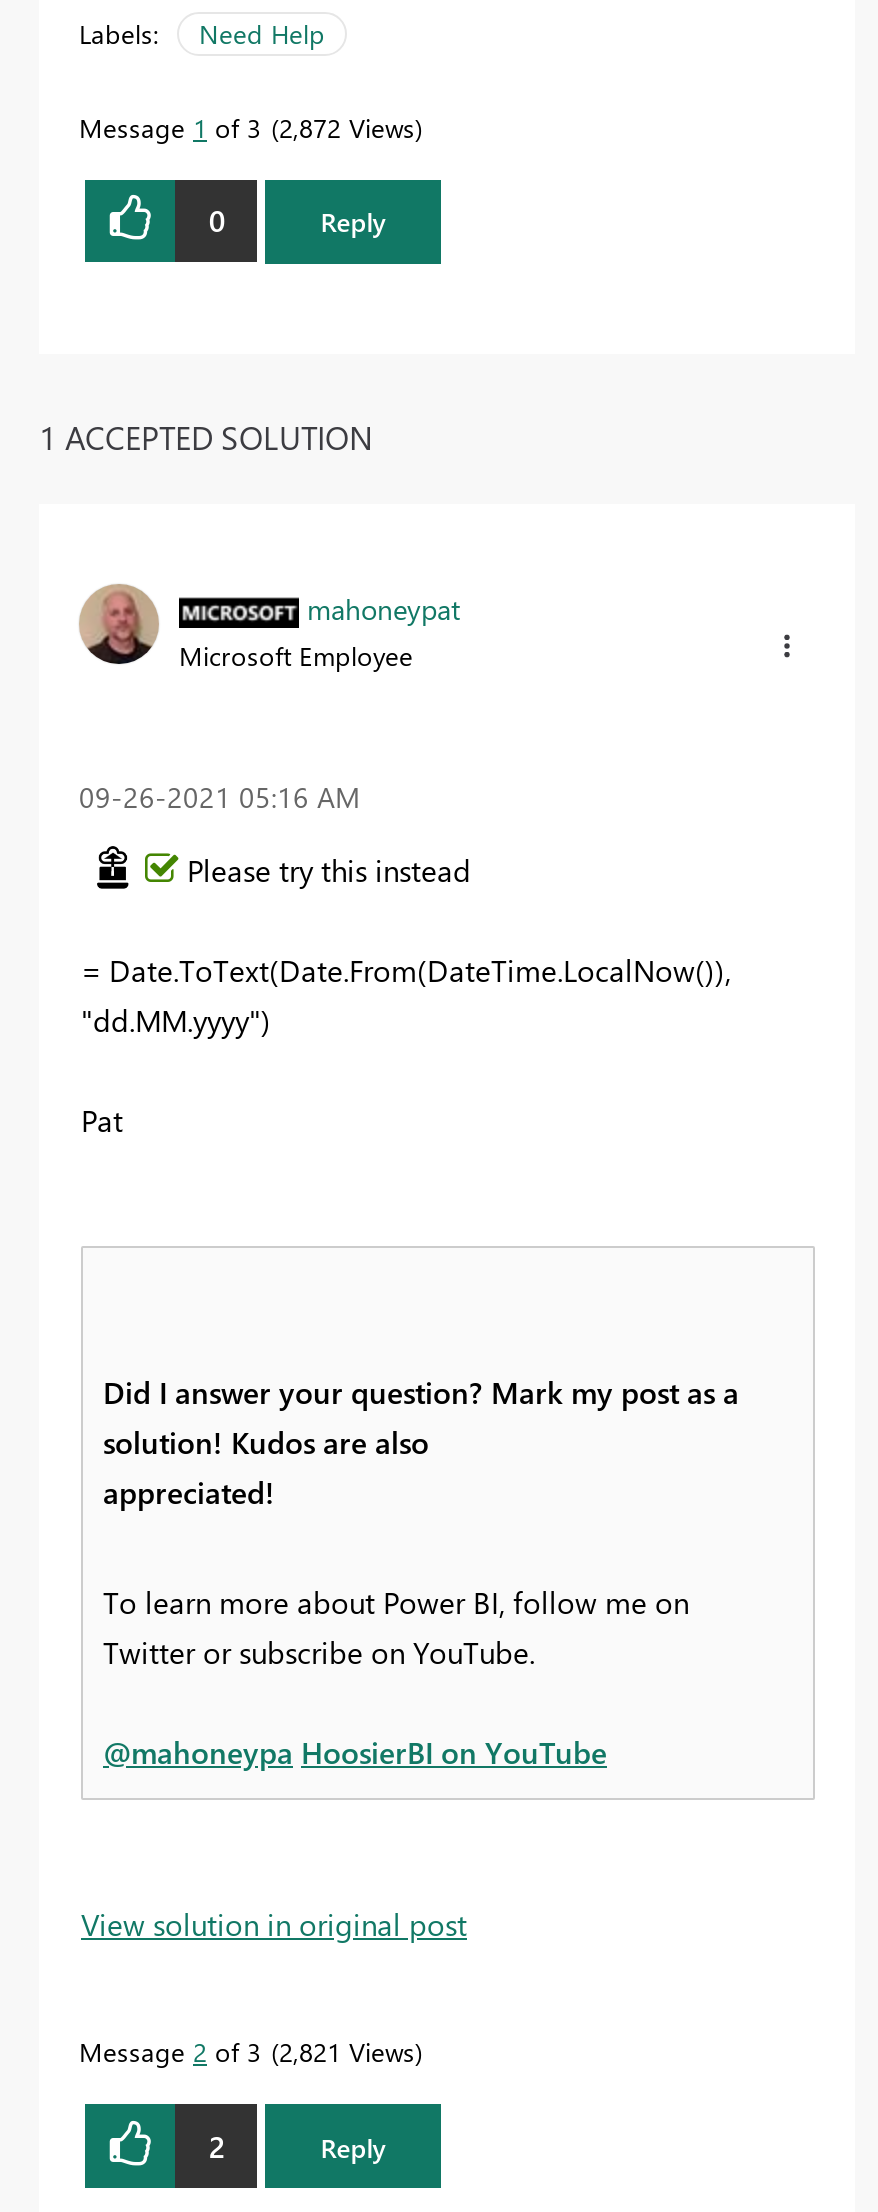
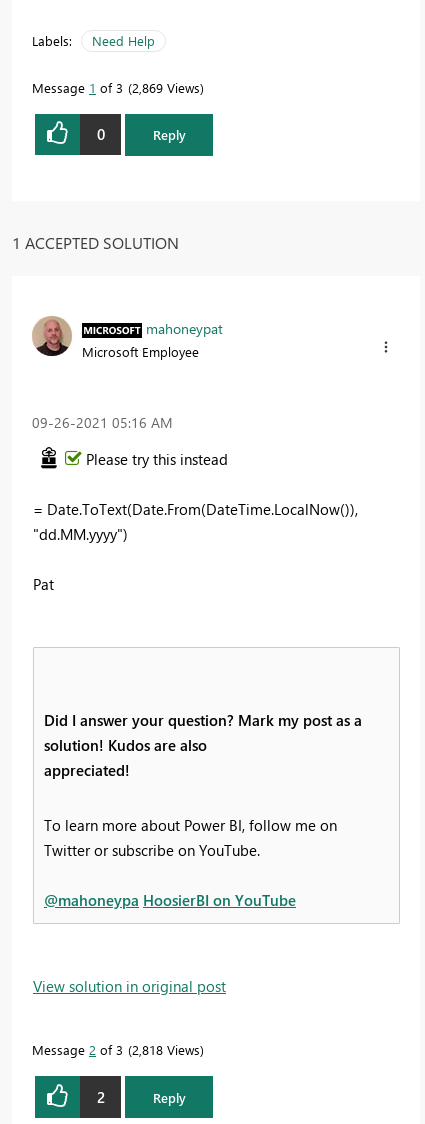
- Message 1 of 3 2,872 Views
+ Message 1 of 3 2,869 Views

- Message 2 of 3 2,821 Views
+ Message 2 of 3 2,818 Views
